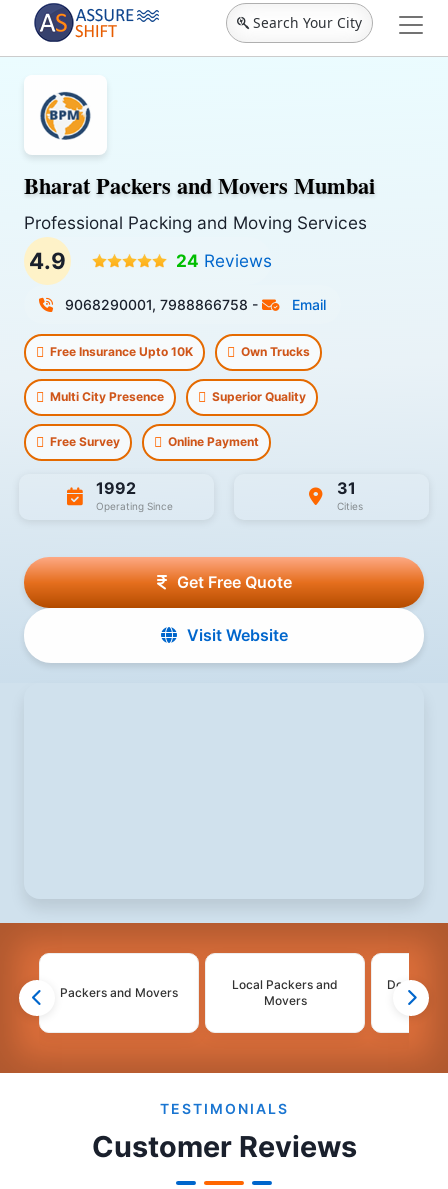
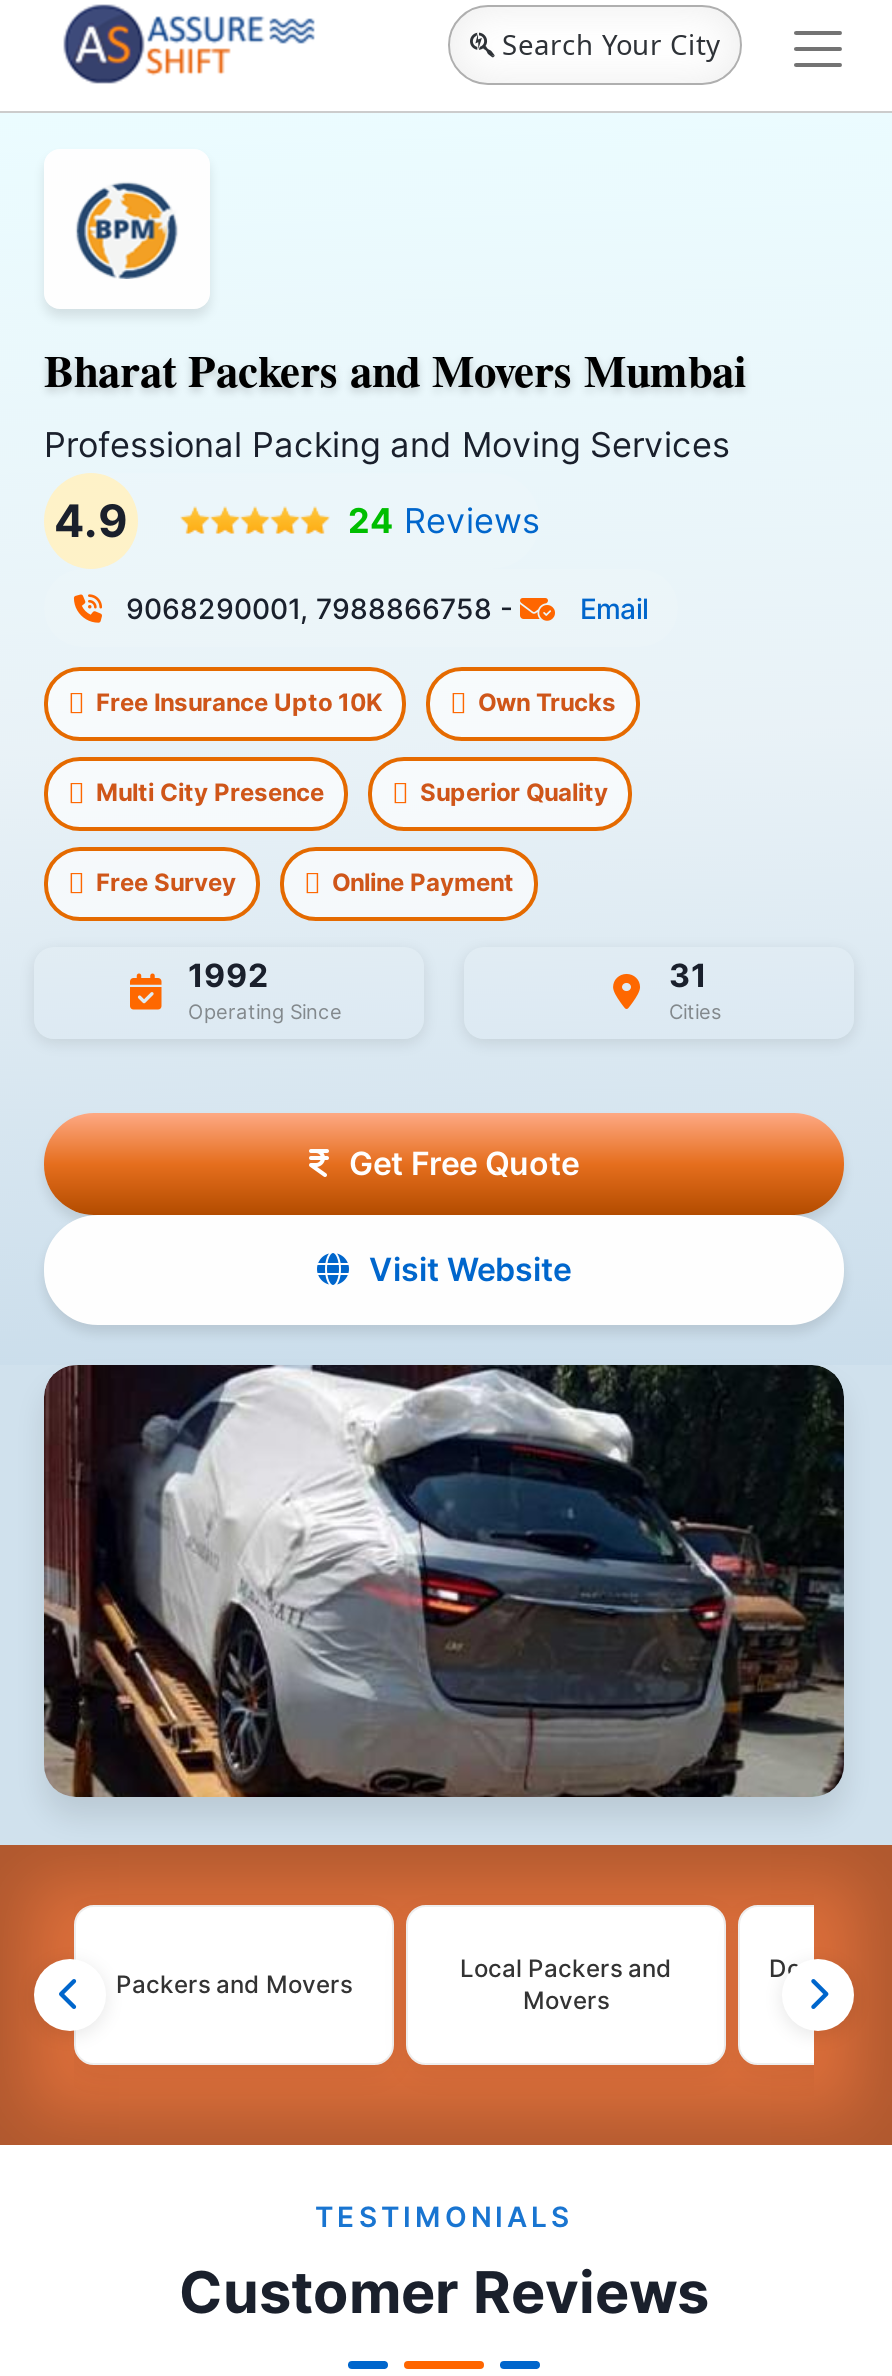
+ [image]
